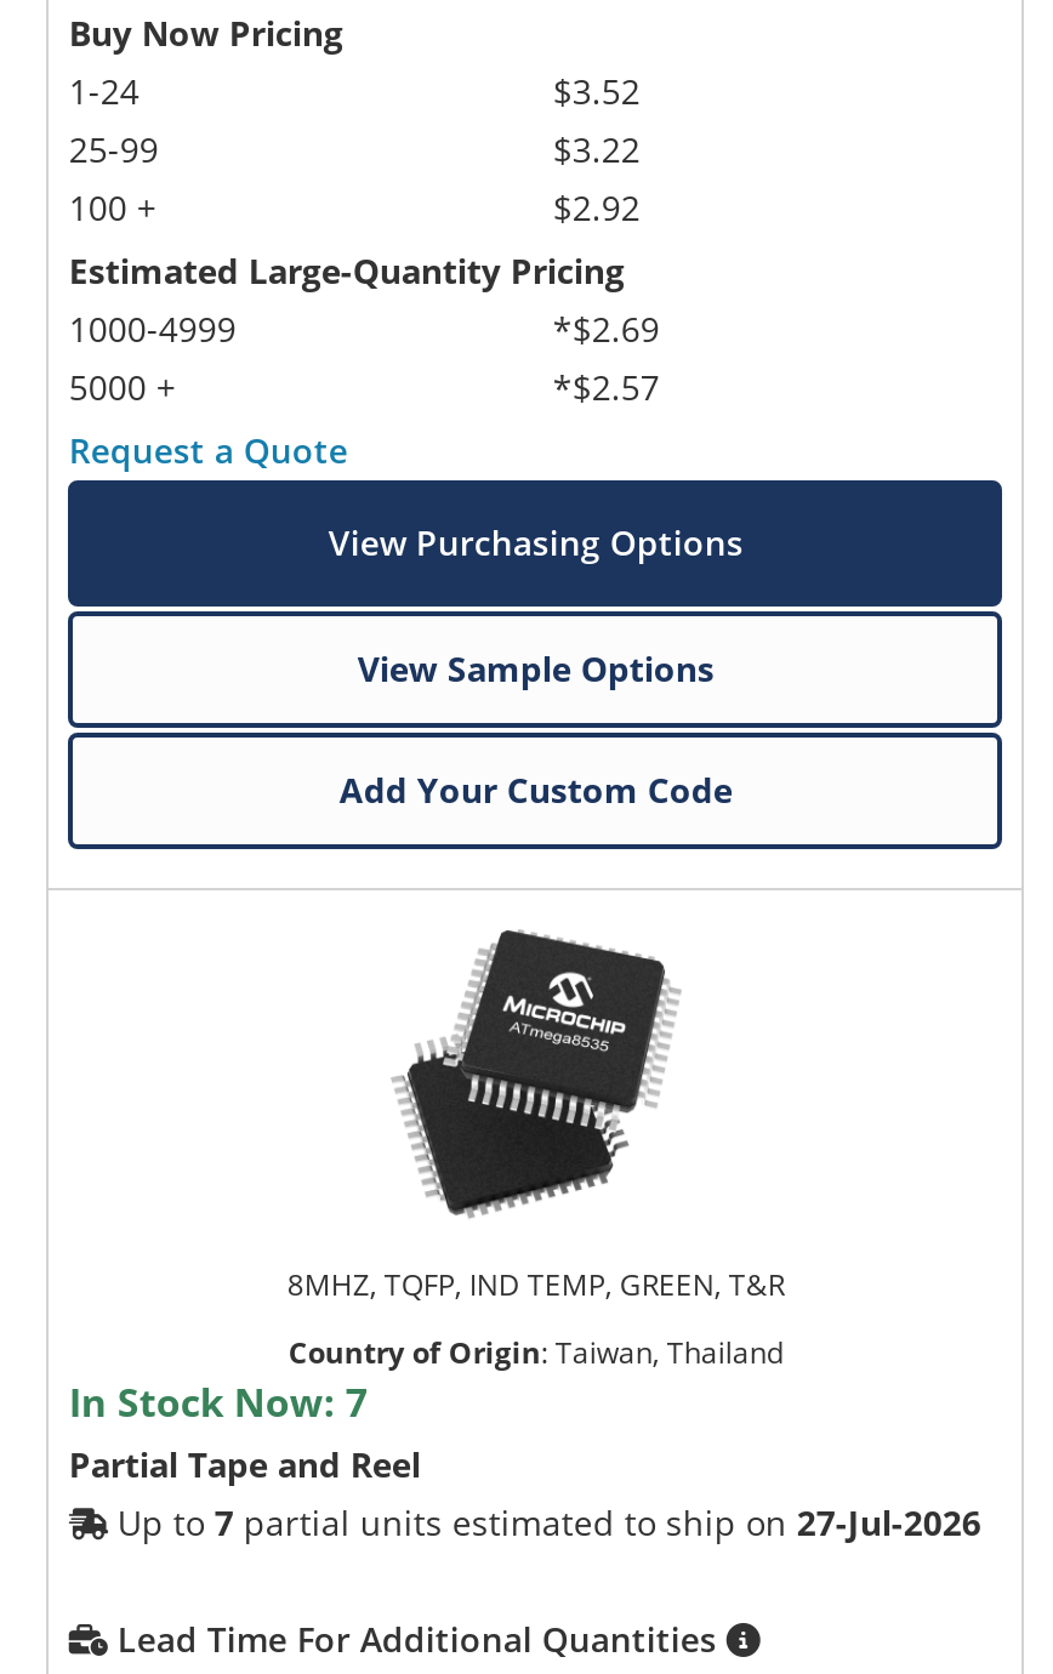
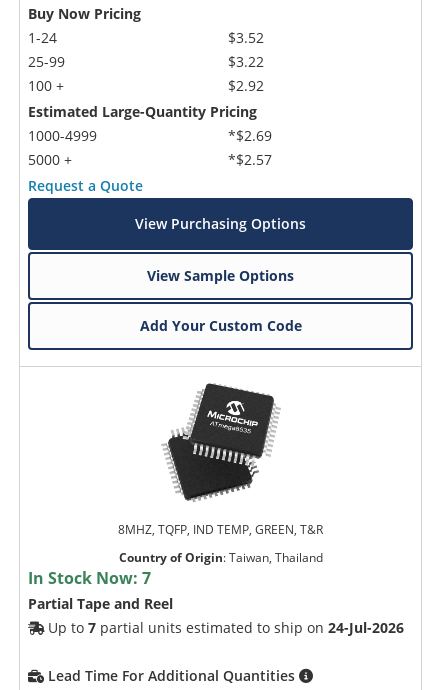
- Up to 7 partial units estimated to ship on 27-Jul-2026
+ Up to 7 partial units estimated to ship on 24-Jul-2026
